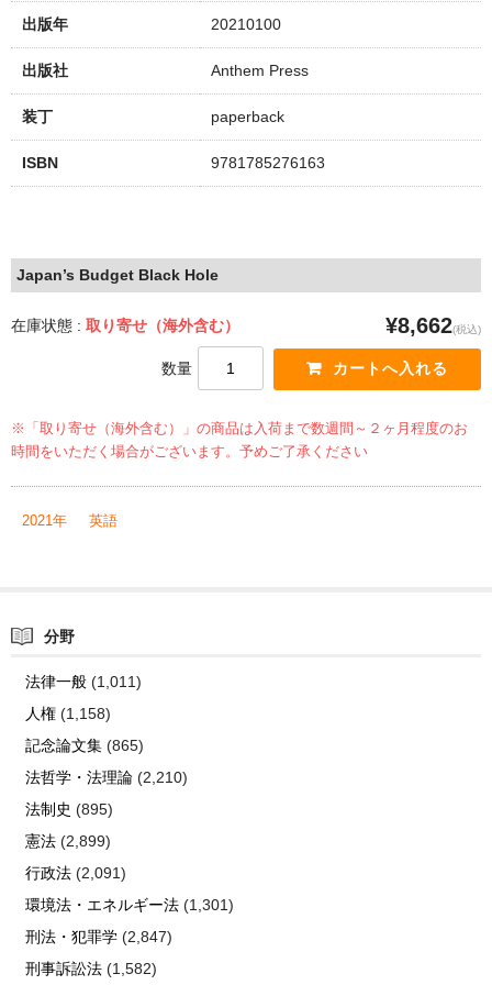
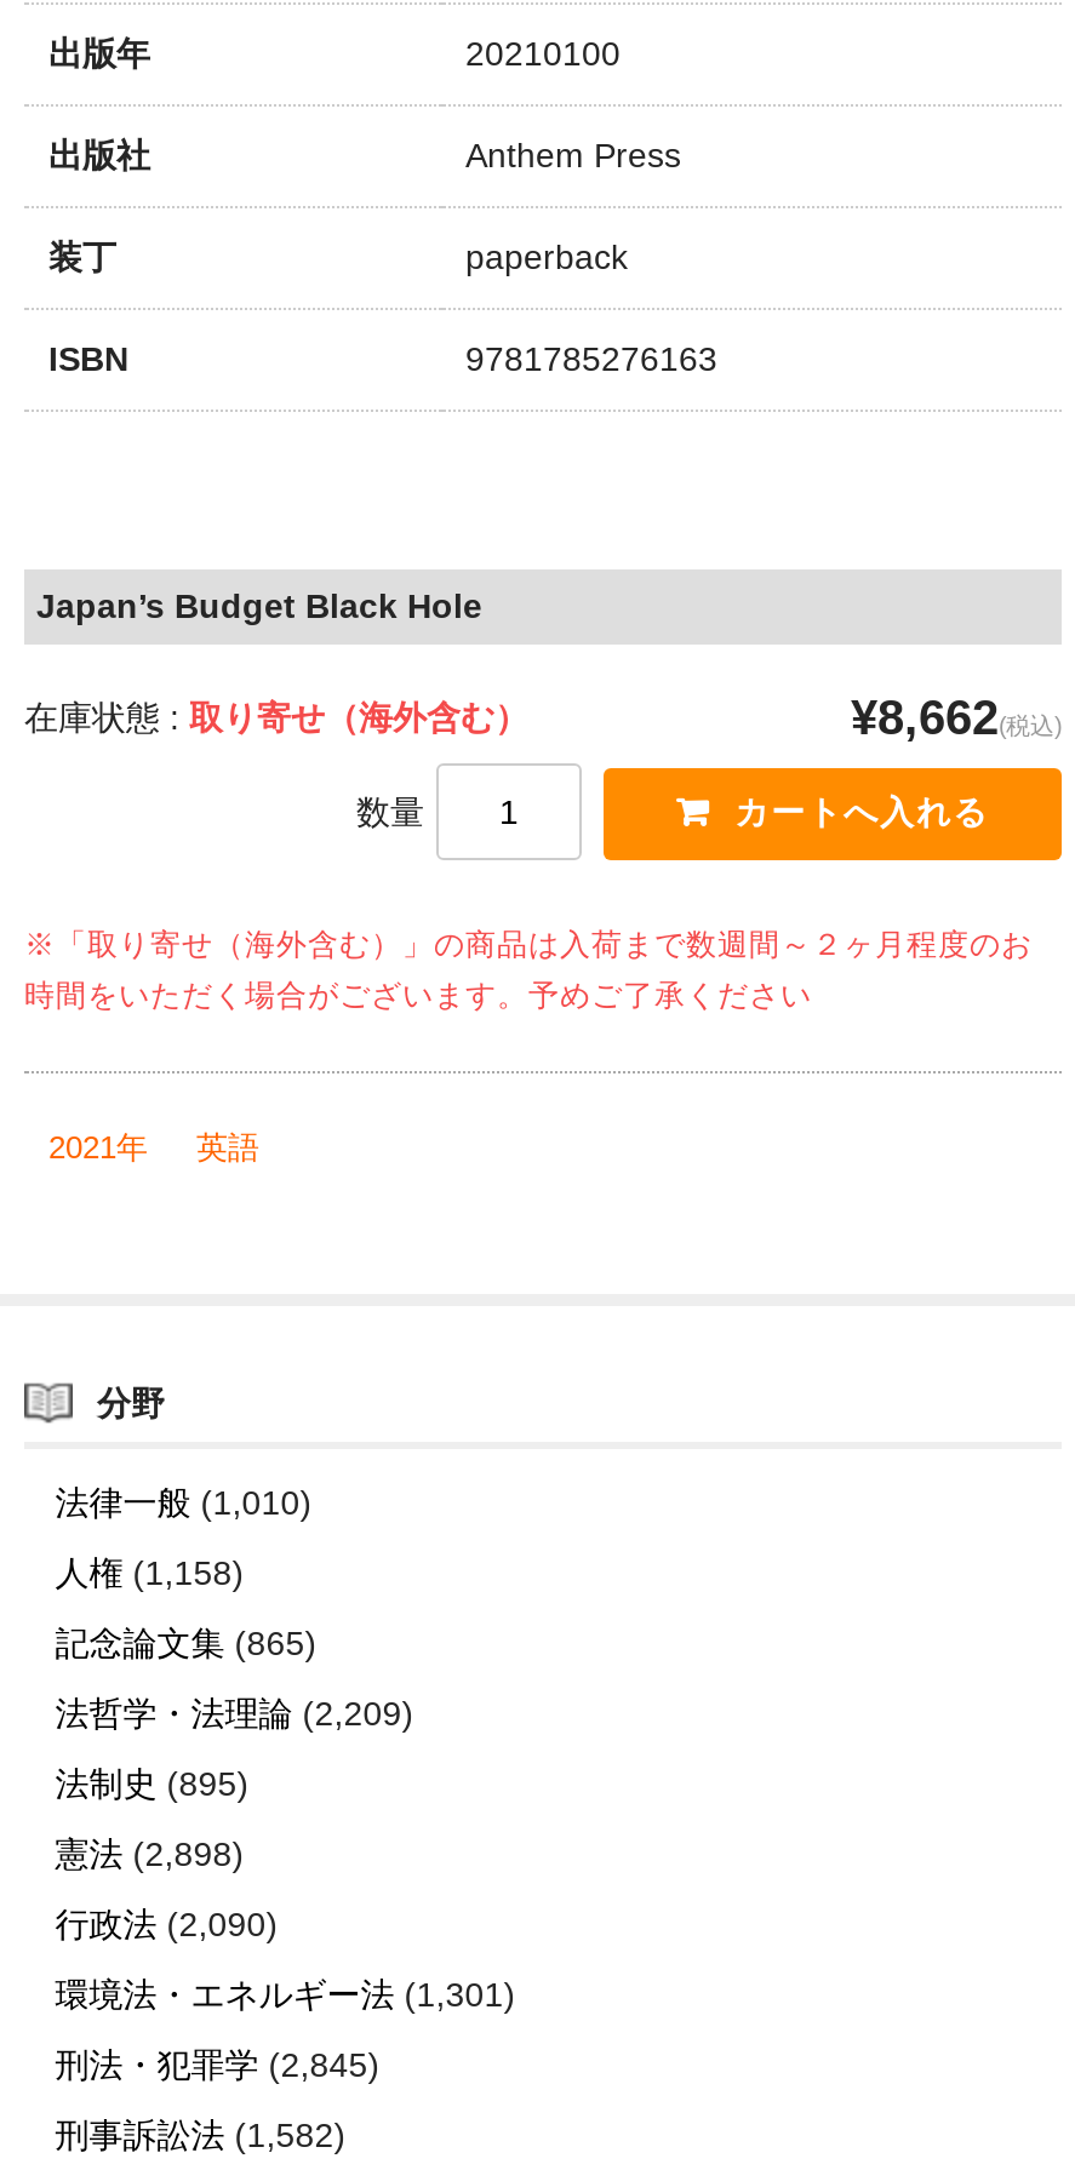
- 法律一般(1,011)
+ 法律一般(1,010)

- 法哲学・法理論(2,210)
+ 法哲学・法理論(2,209)

- 憲法(2,899)
+ 憲法(2,898)

- 行政法(2,091)
+ 行政法(2,090)

- 刑法・犯罪学(2,847)
+ 刑法・犯罪学(2,845)
